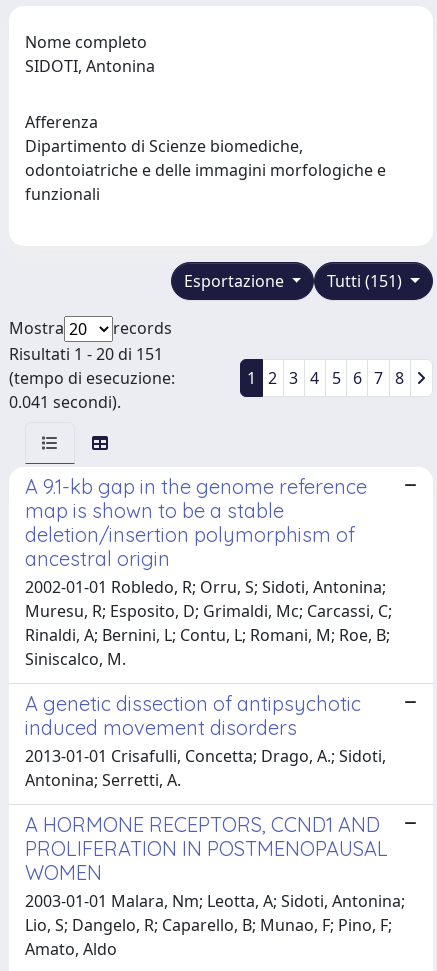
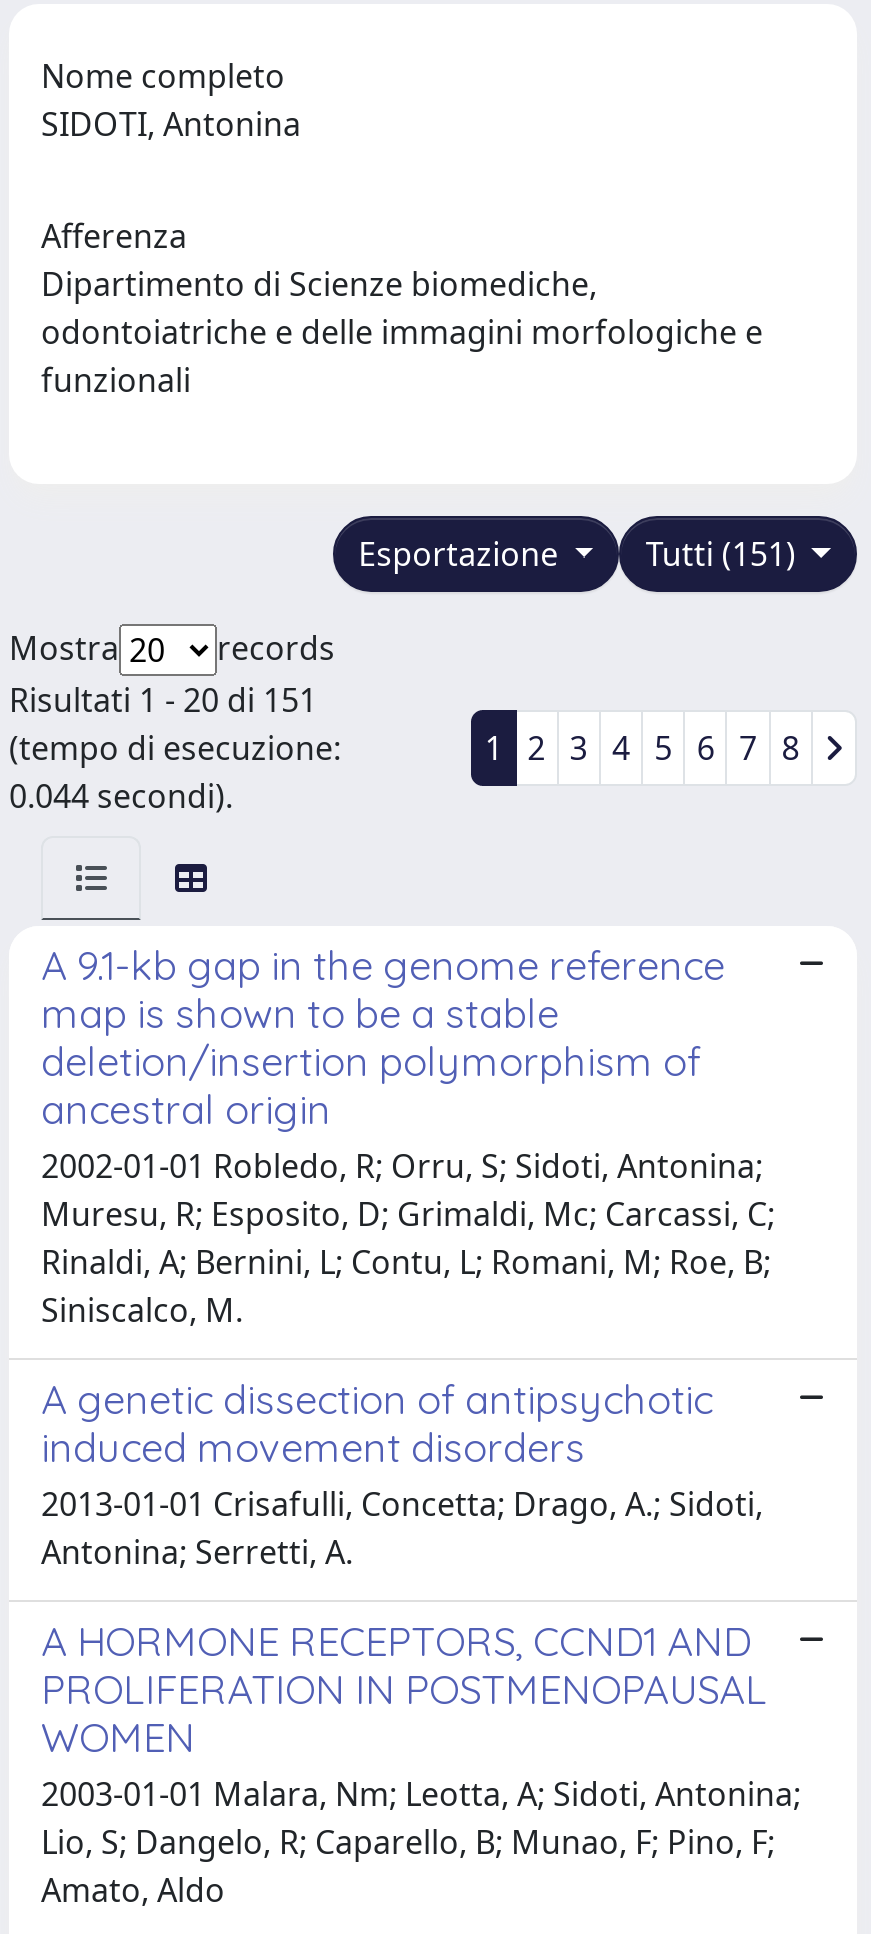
- 0.041 secondi).
+ 0.044 secondi).
